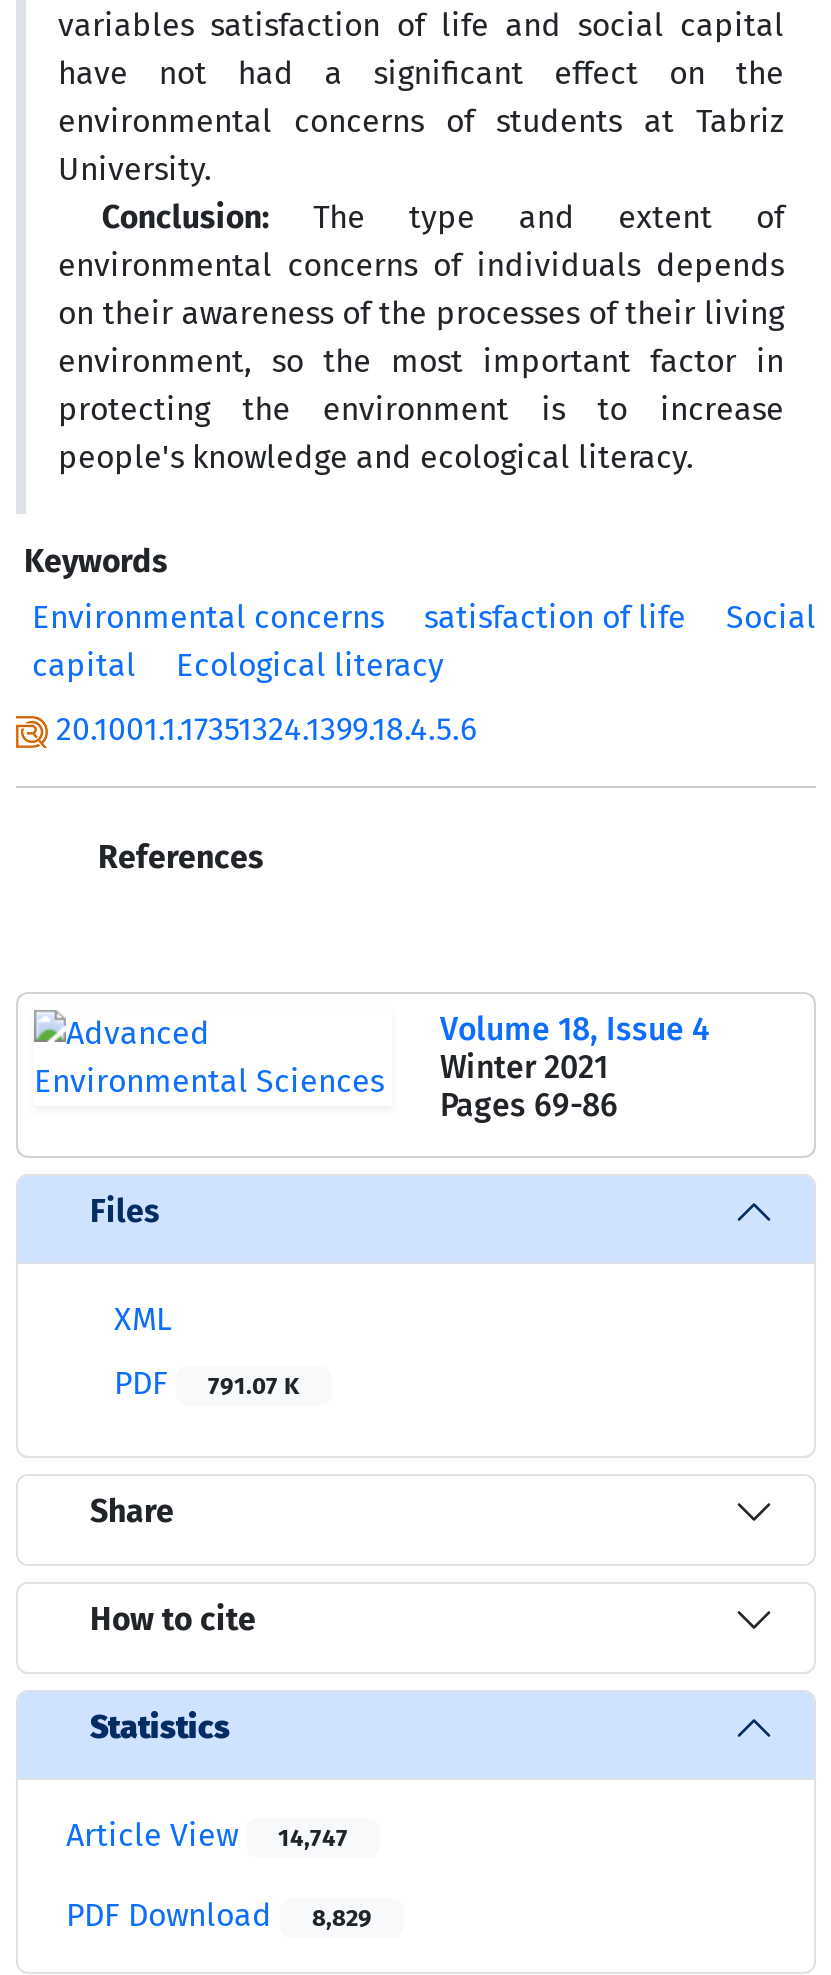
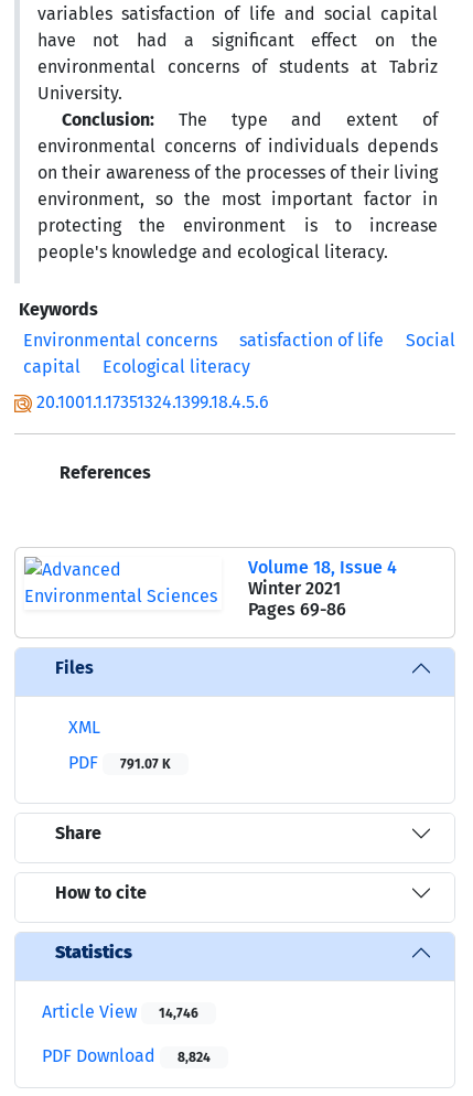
- Article View 14,747
+ Article View 14,746

- PDF Download 8,829
+ PDF Download 8,824
